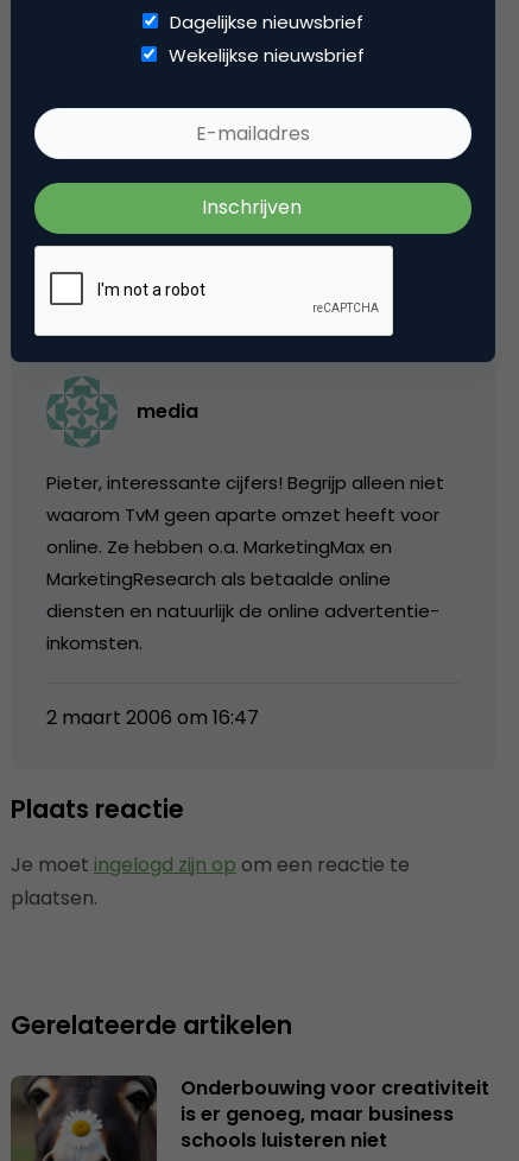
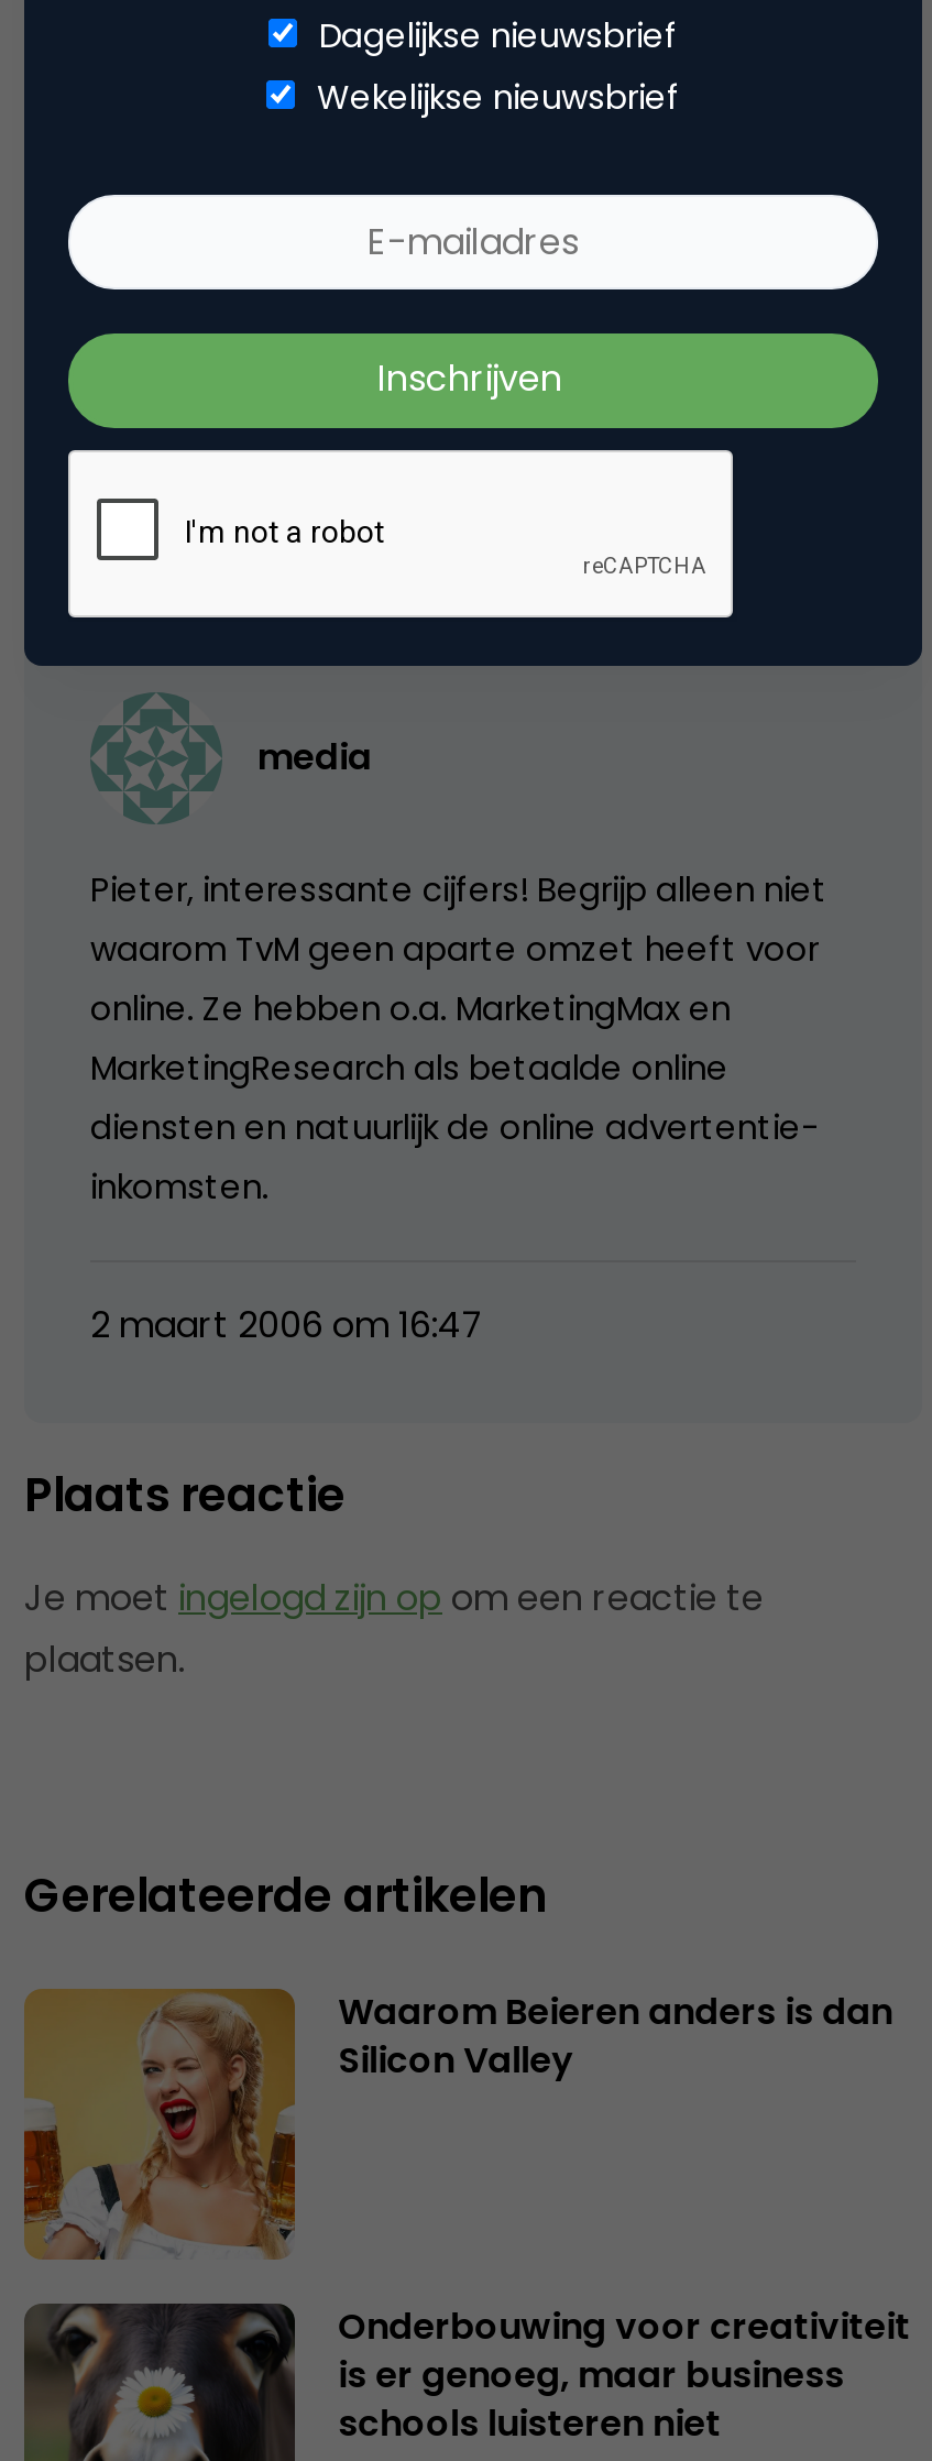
+ [image]
+ Waarom Beieren anders is dan
+ Silicon Valley
